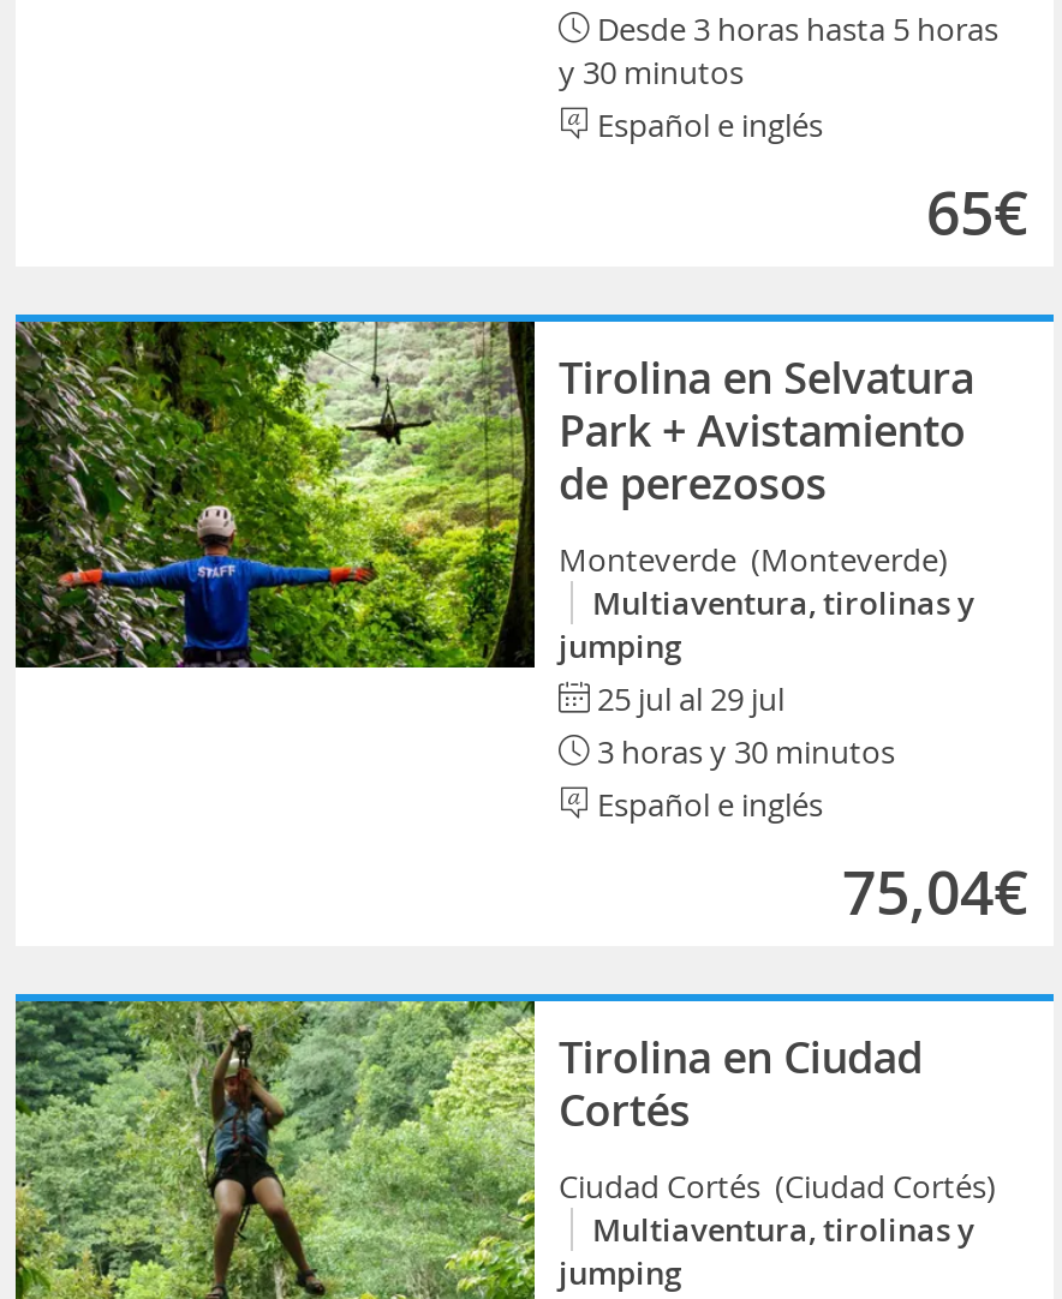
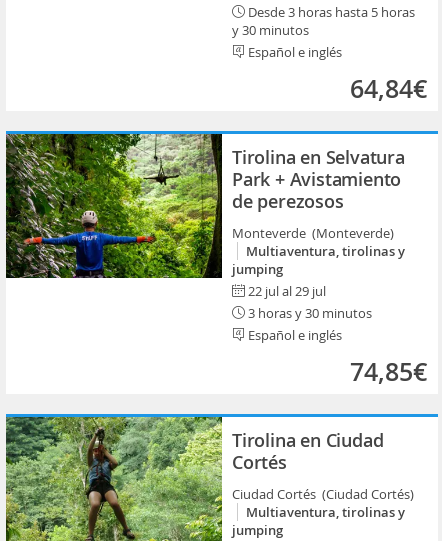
- 65€
+ 64,84€

- 25 jul al 29 jul
+ 22 jul al 29 jul

- 75,04€
+ 74,85€
